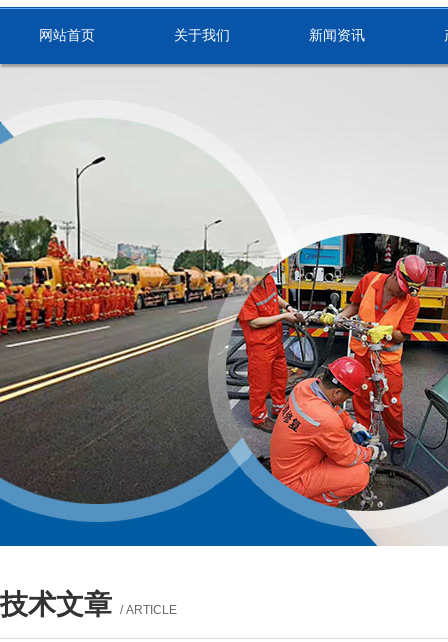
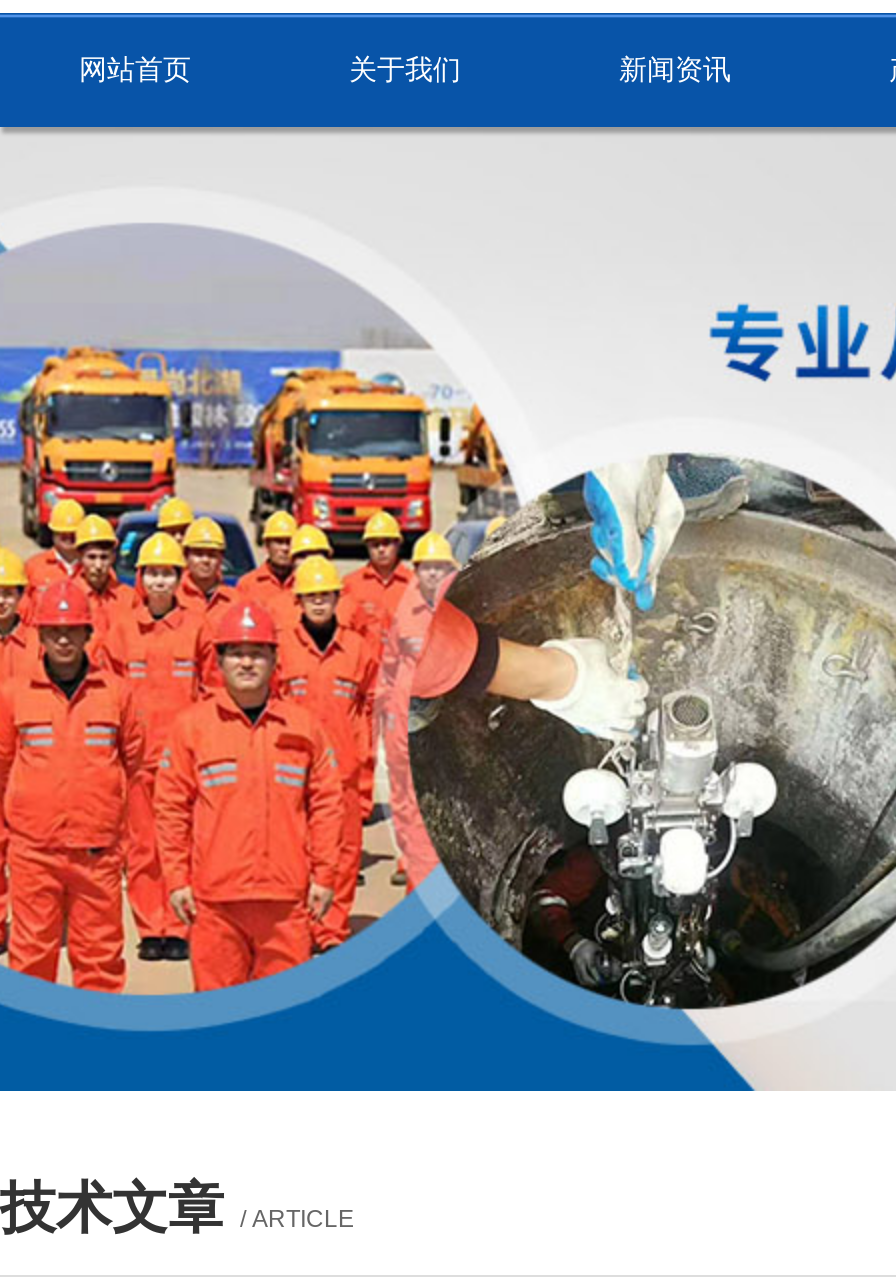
- [image]
+ [image]
